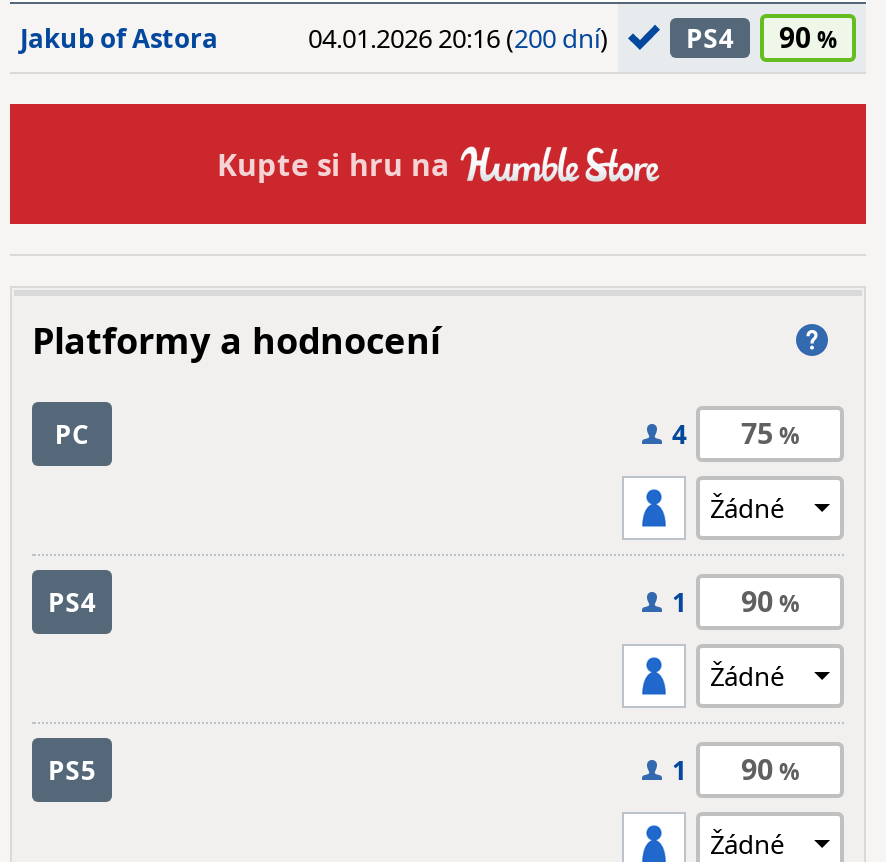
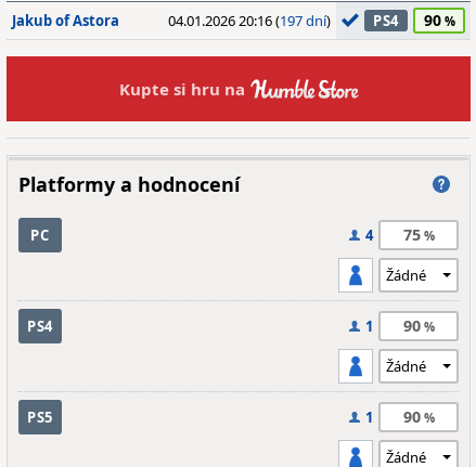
- 04.01.2026 20:16 (200 dní)
+ 04.01.2026 20:16 (197 dní)
